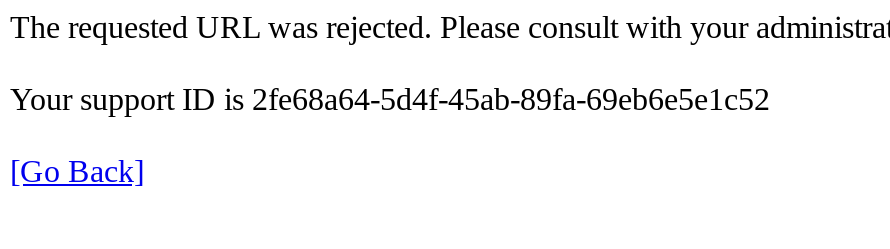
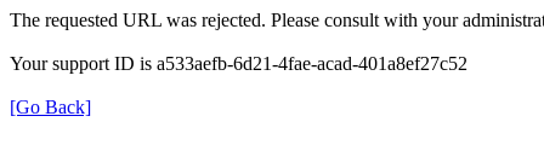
- Your support ID is 2fe68a64-5d4f-45ab-89fa-69eb6e5e1c52
+ Your support ID is a533aefb-6d21-4fae-acad-401a8ef27c52
